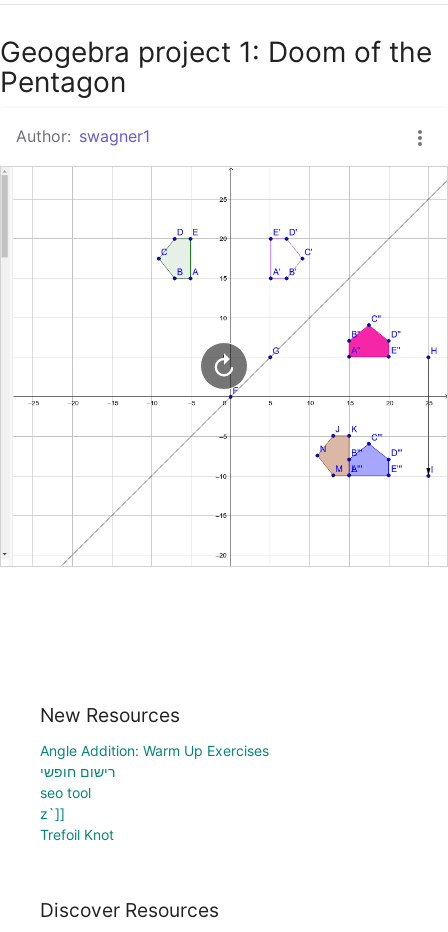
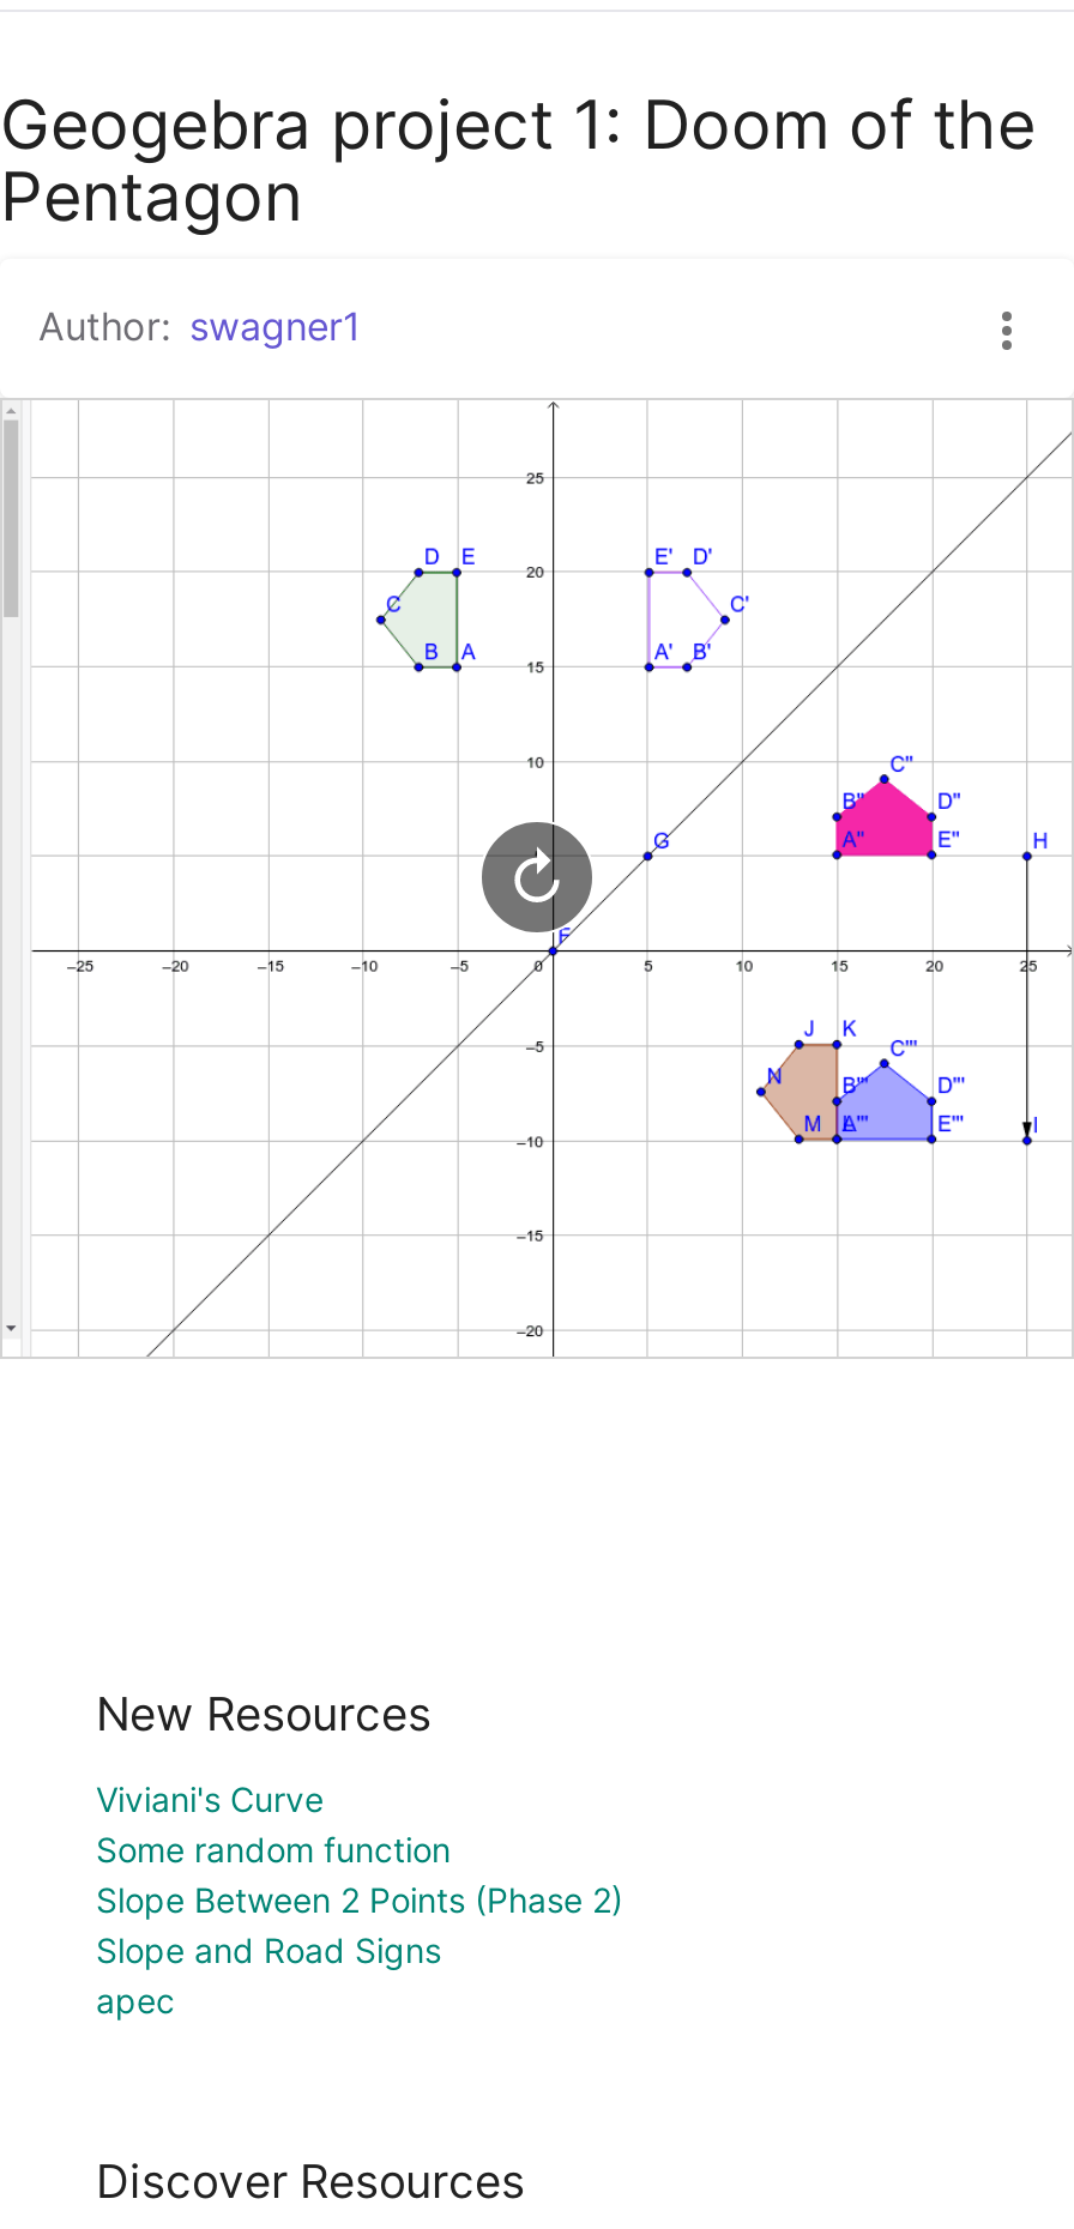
- Angle Addition: Warm Up Exercises
- רישום חופשי
- seo tool
- z`]]
- Trefoil Knot
+ Viviani's Curve
+ Some random function
+ Slope Between 2 Points (Phase 2)
+ Slope and Road Signs
+ apec
